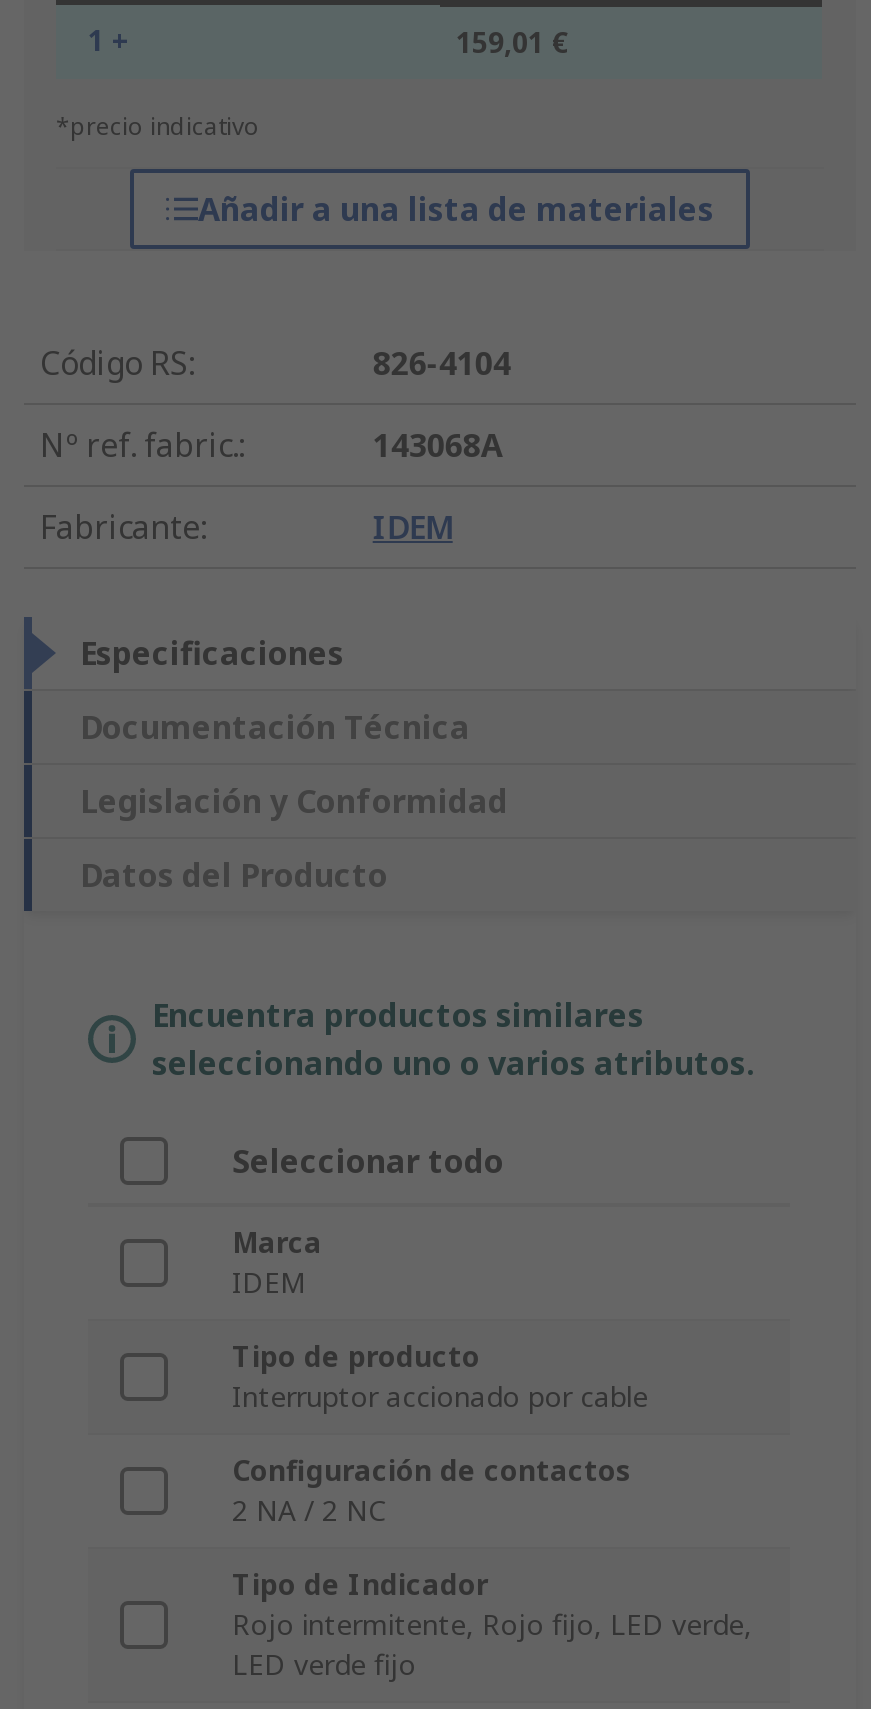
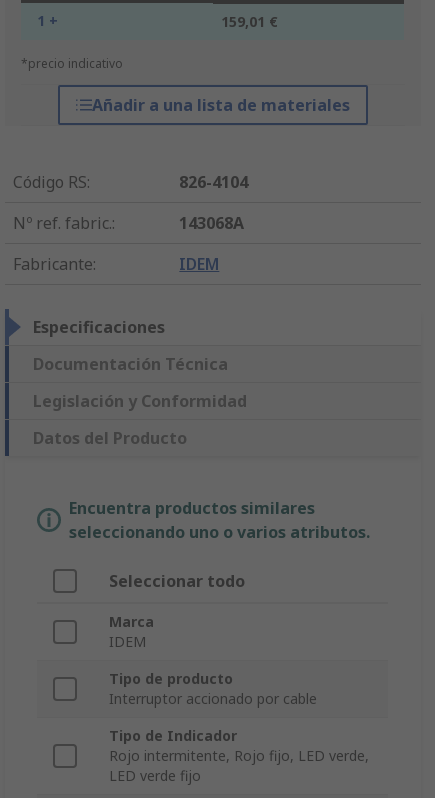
- Configuración de contactos
- 2 NA / 2 NC
